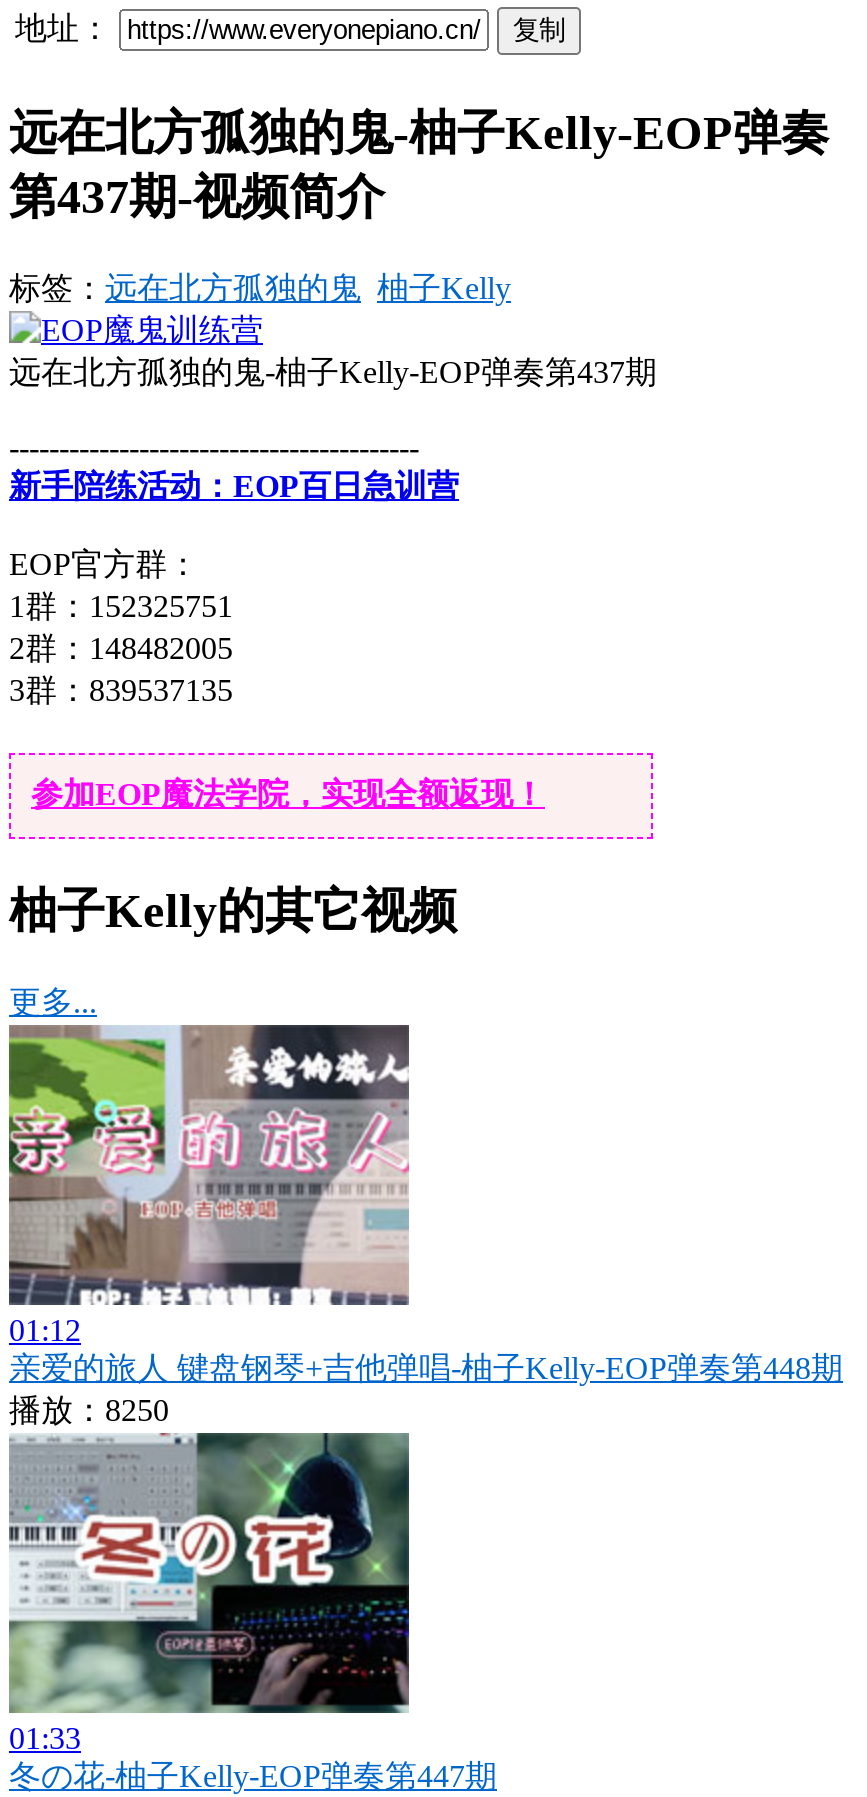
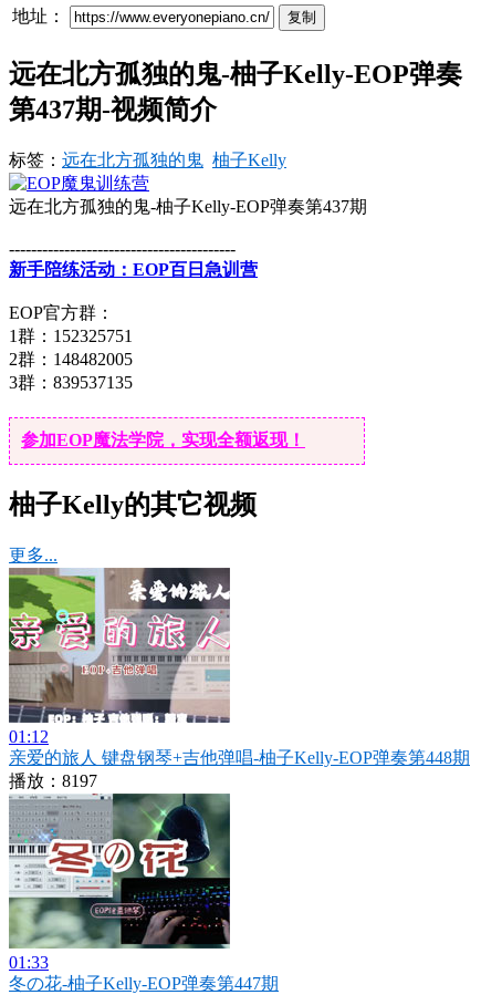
- 播放：8250
+ 播放：8197
